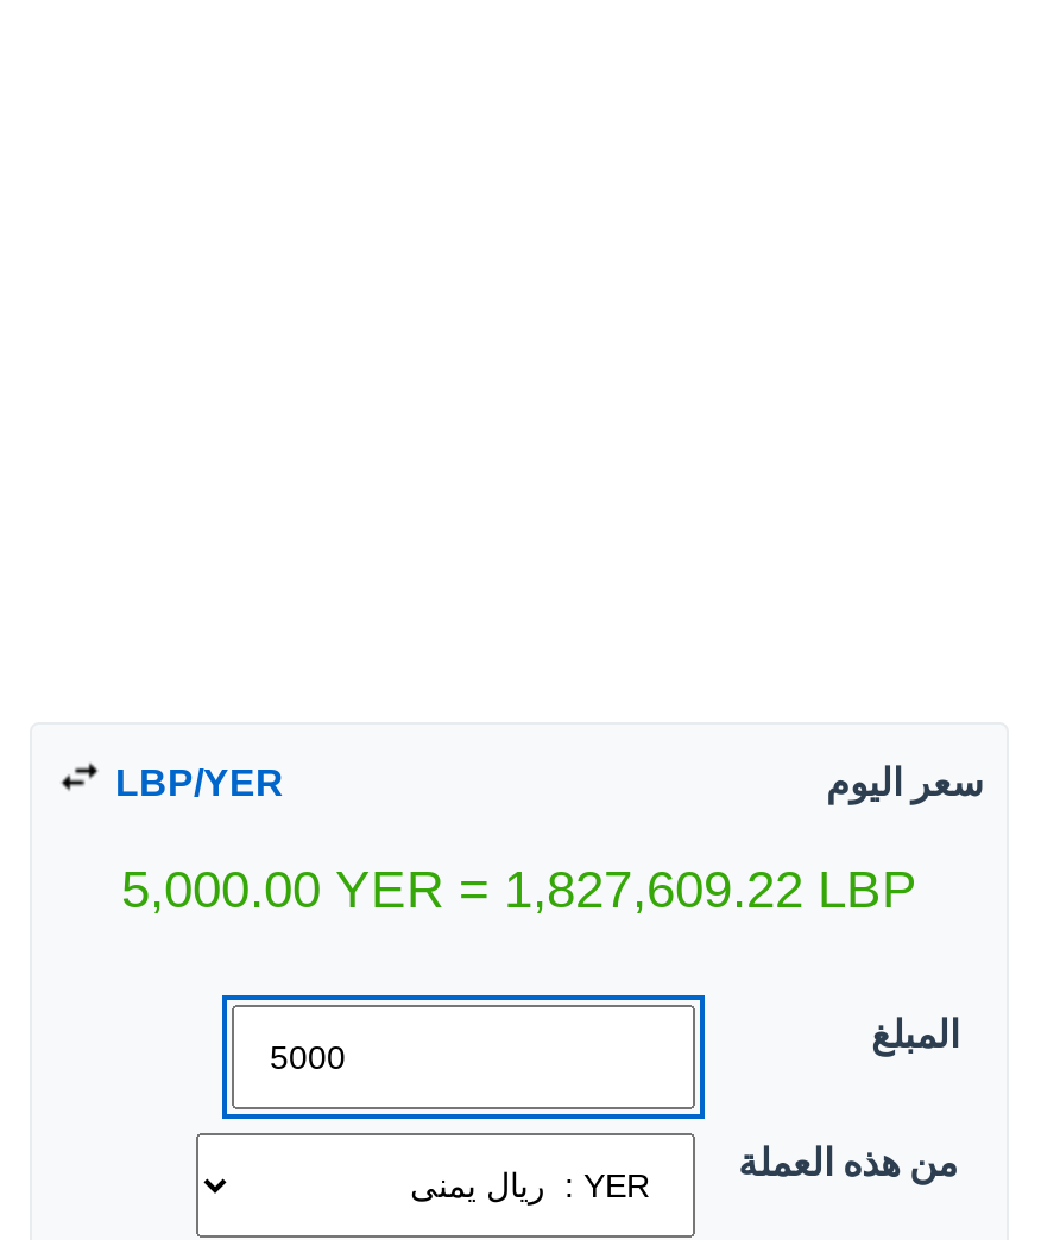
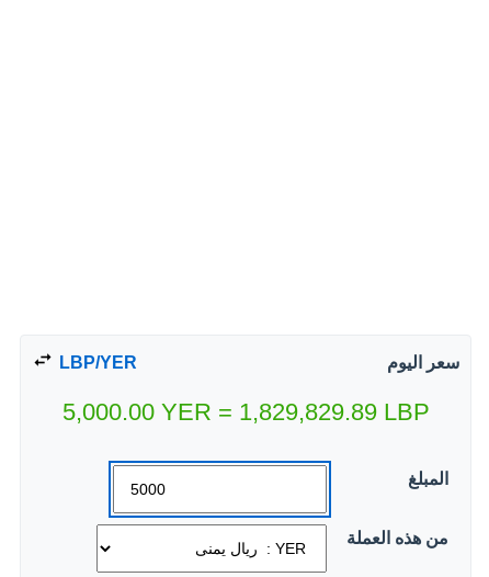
- 5,000.00 YER = 1,827,609.22 LBP
+ 5,000.00 YER = 1,829,829.89 LBP
